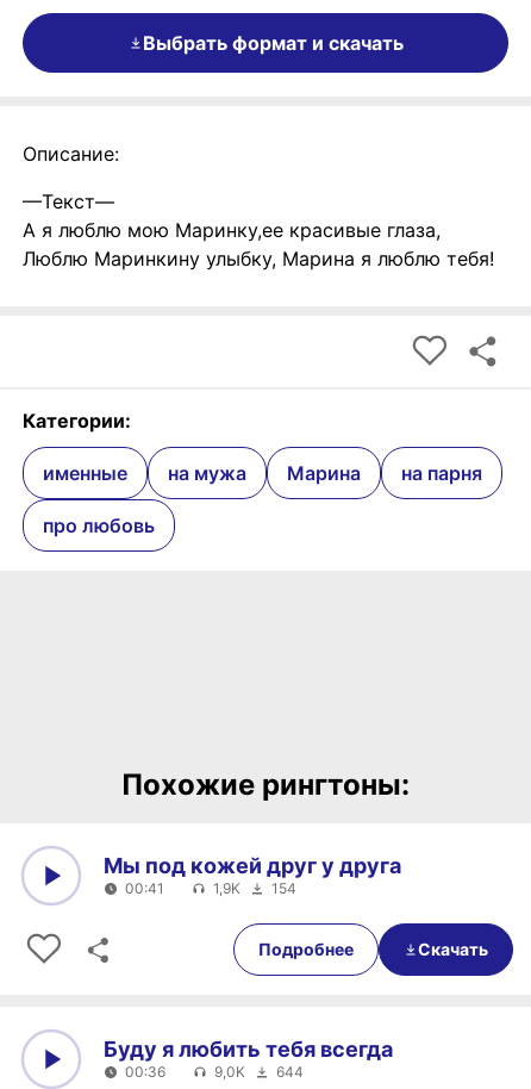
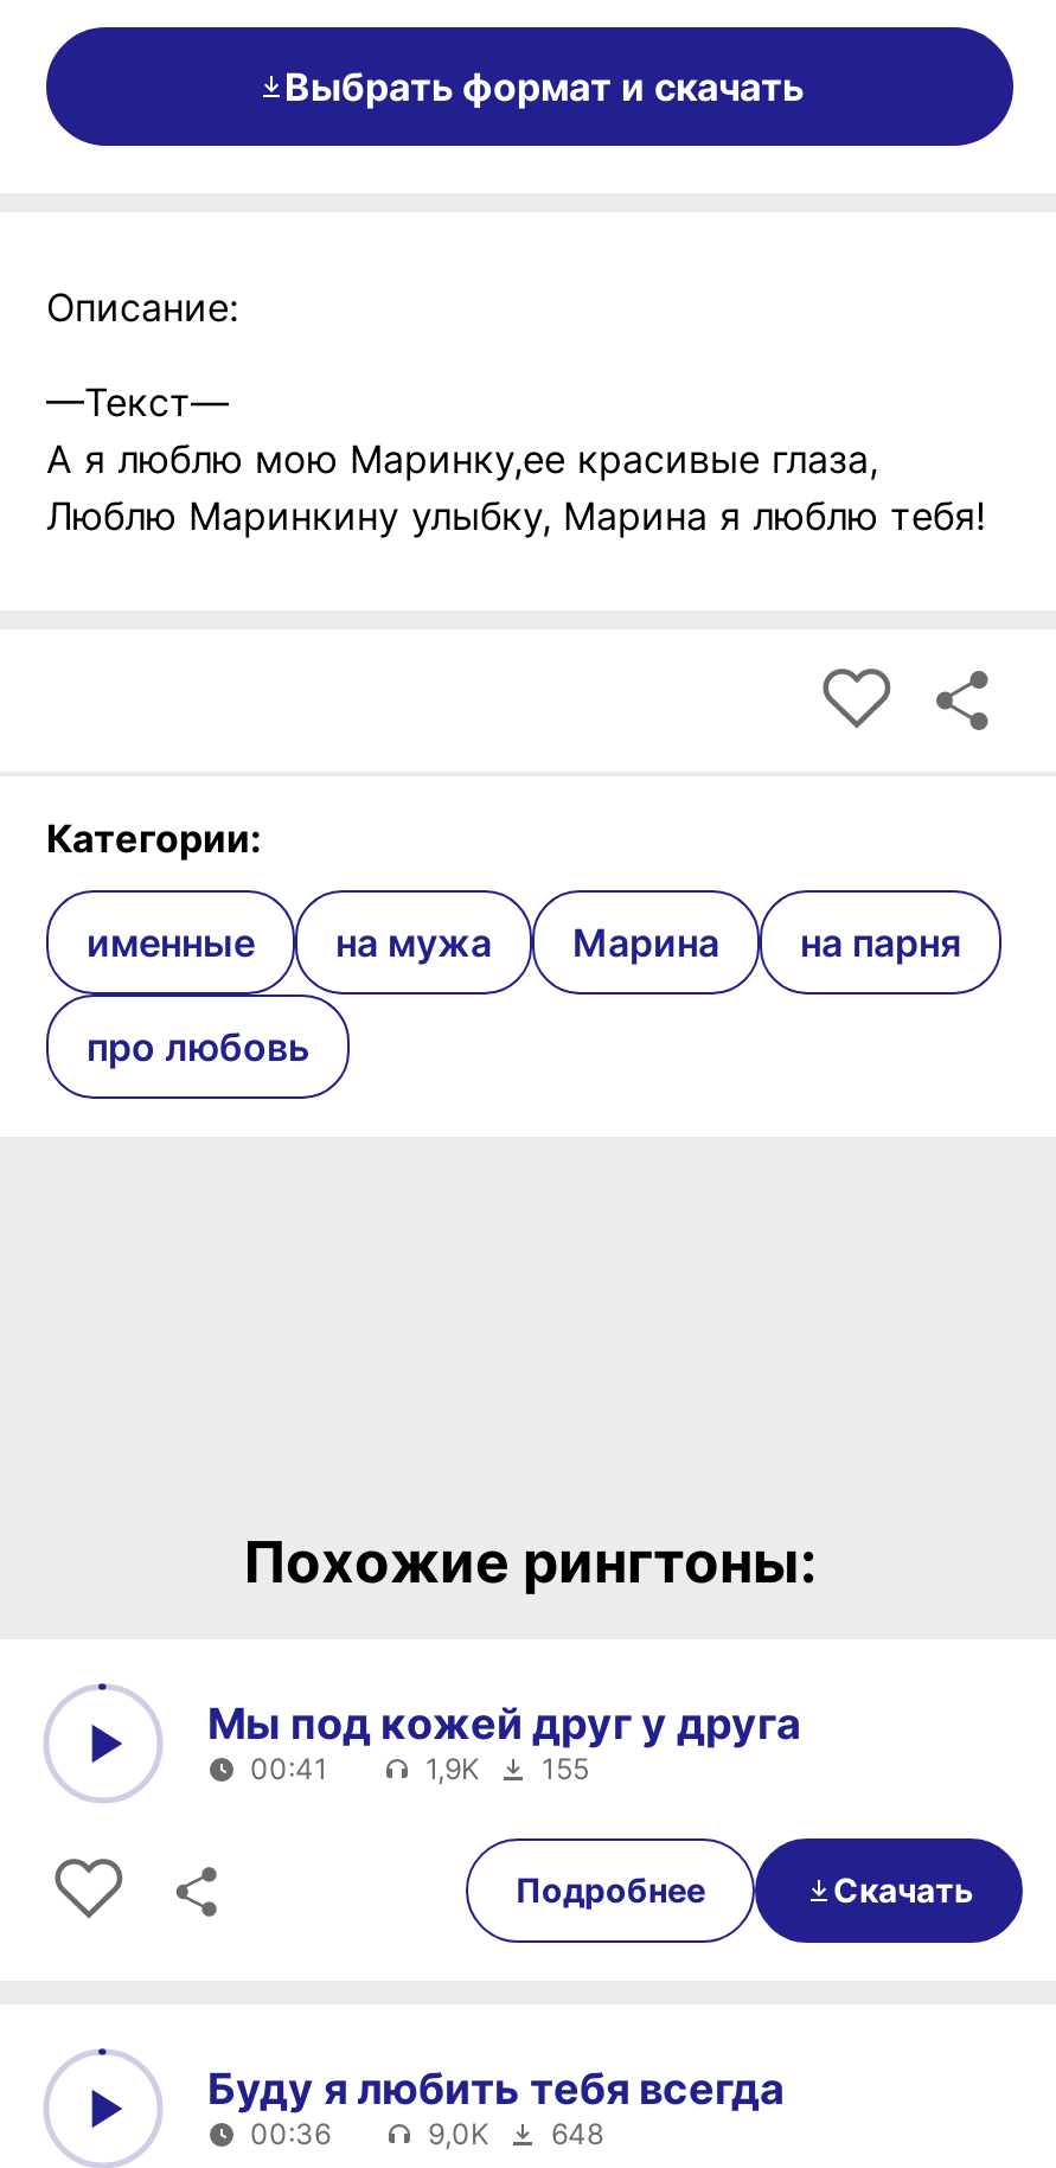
- 1,9K 154
+ 1,9K 155

- 9,0K 644
+ 9,0K 648
